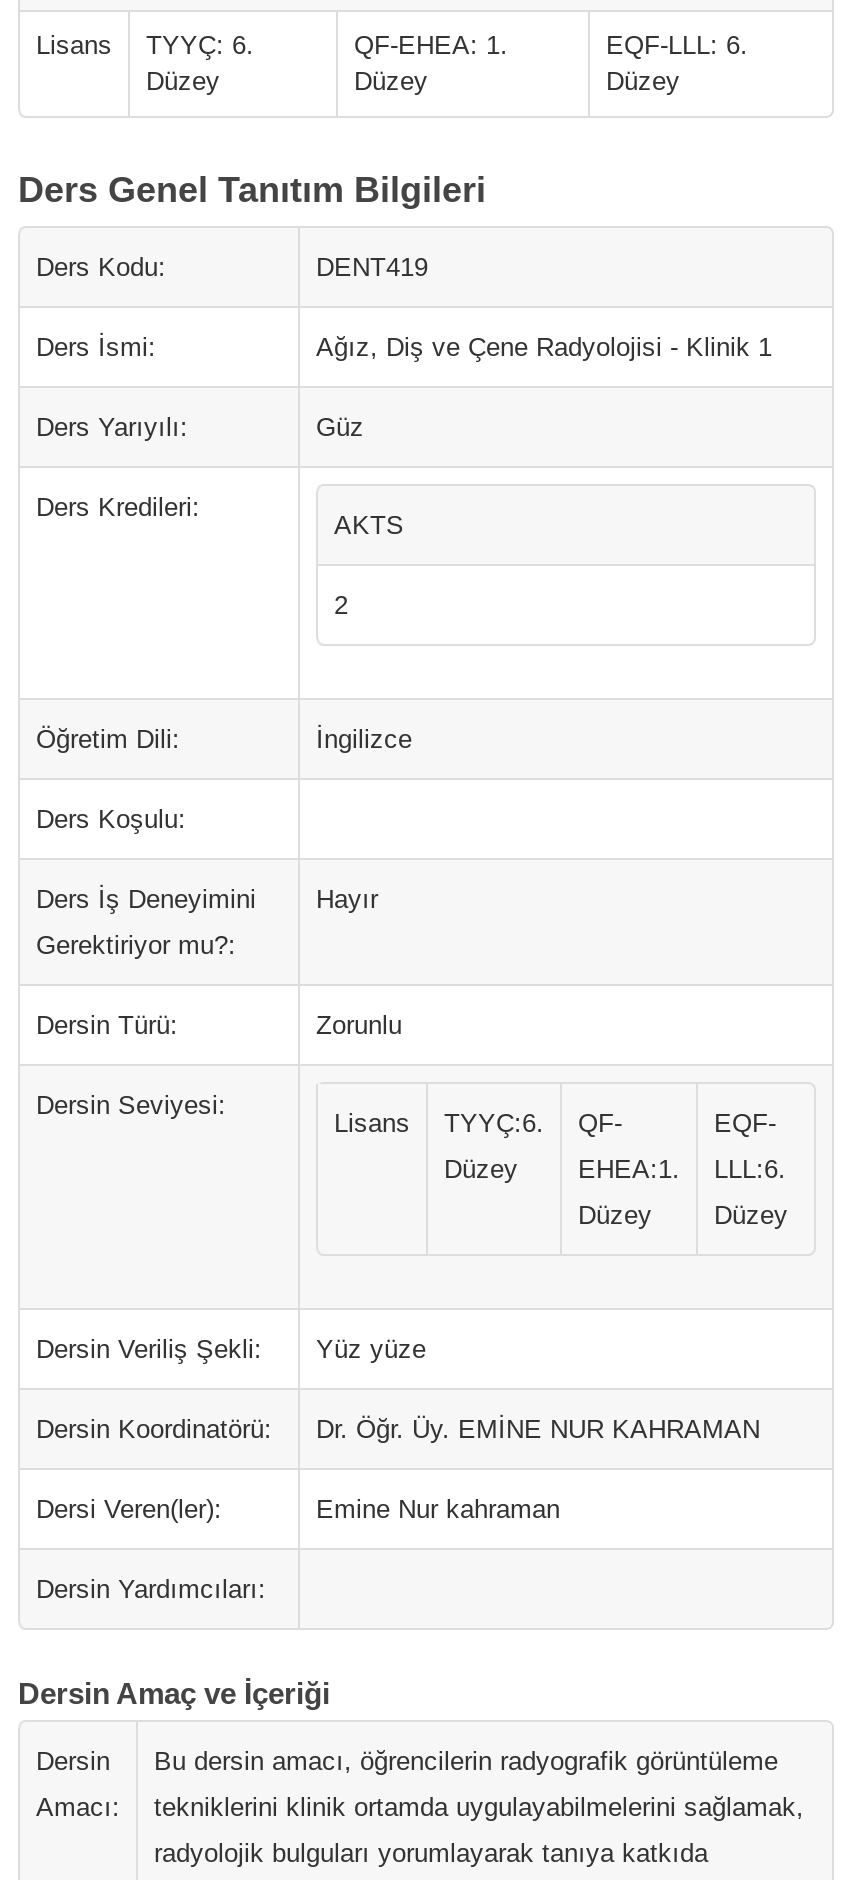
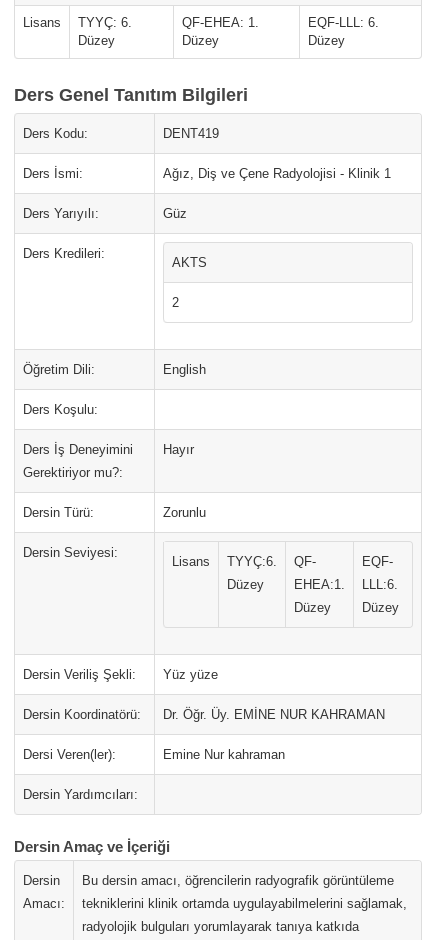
- İngilizce
+ English
